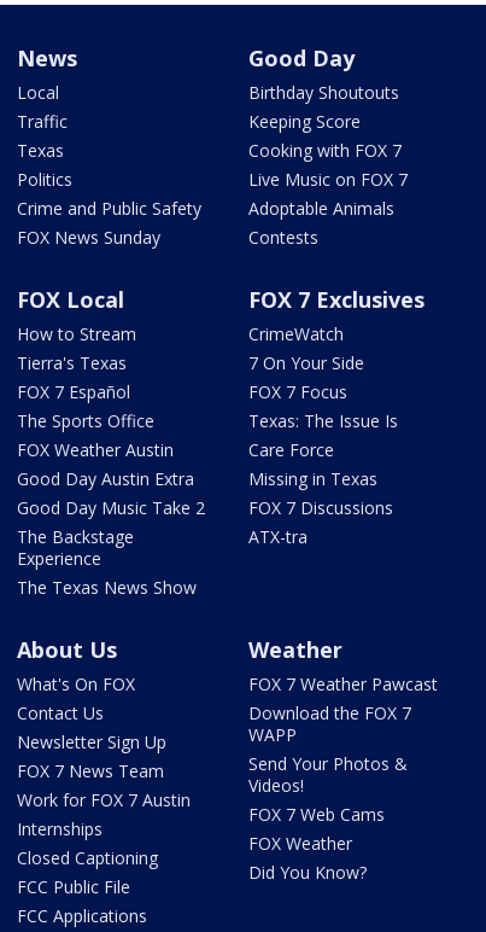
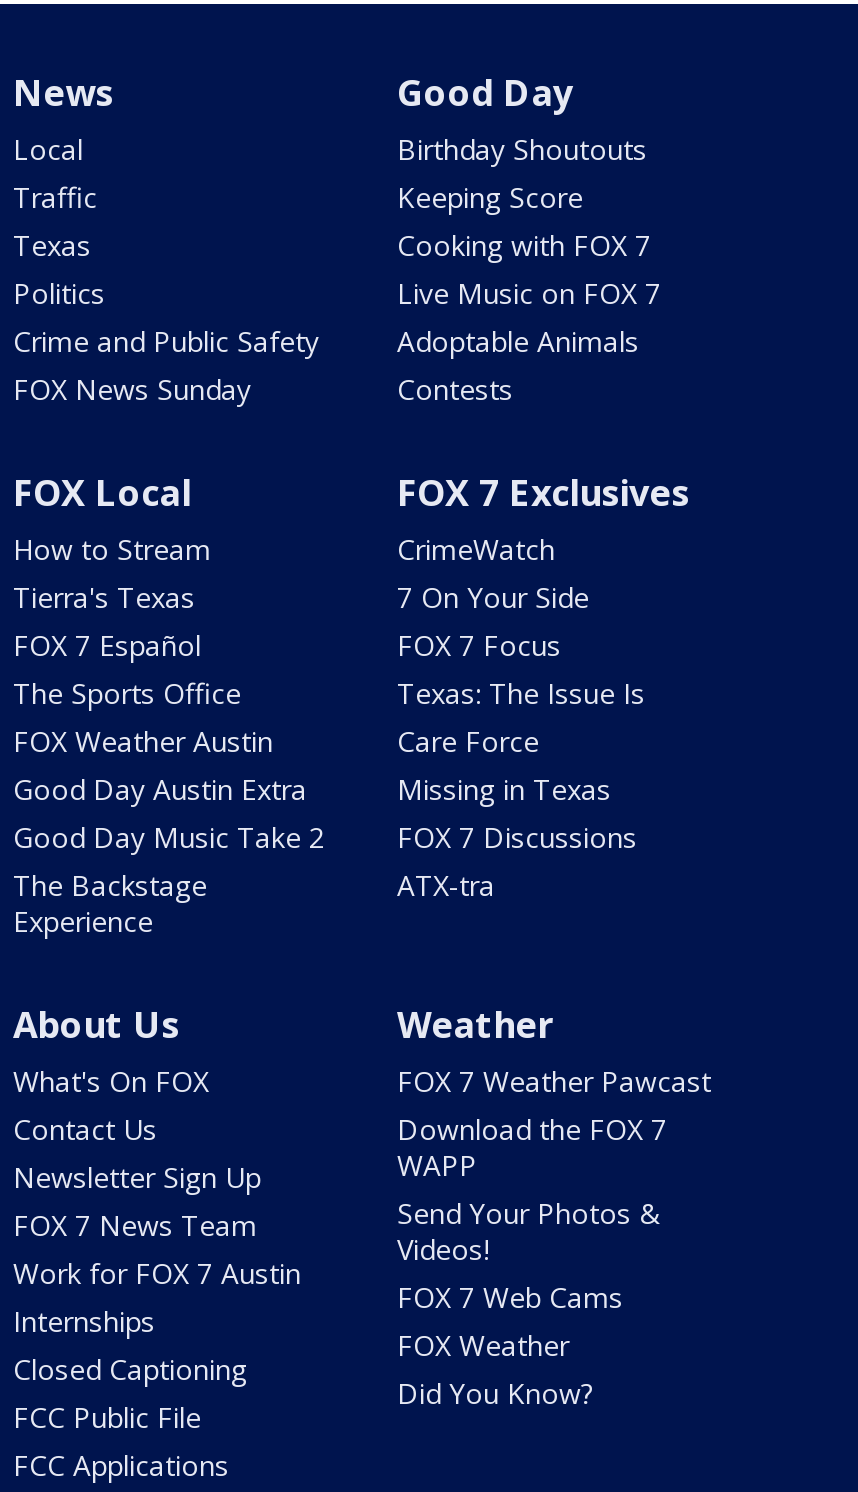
- The Texas News Show
